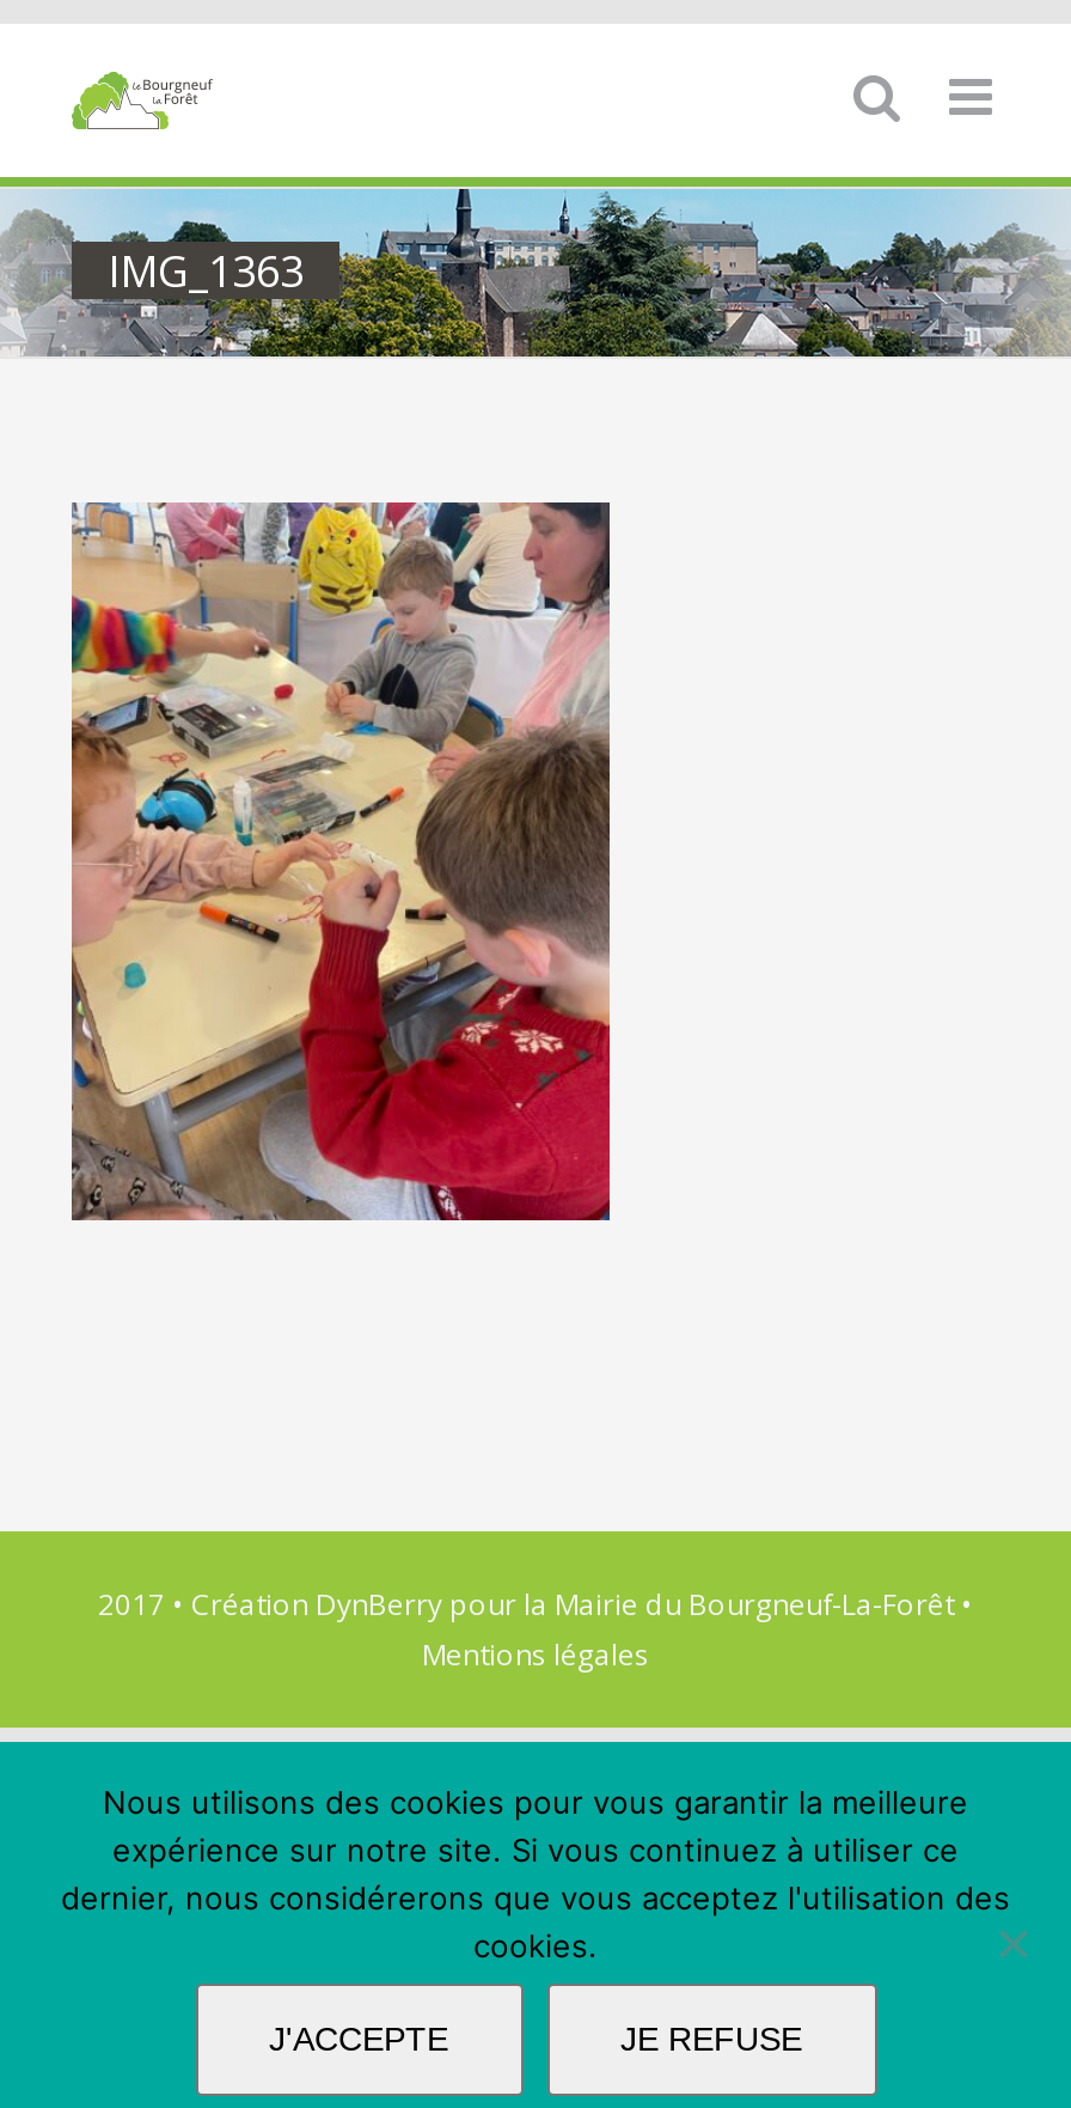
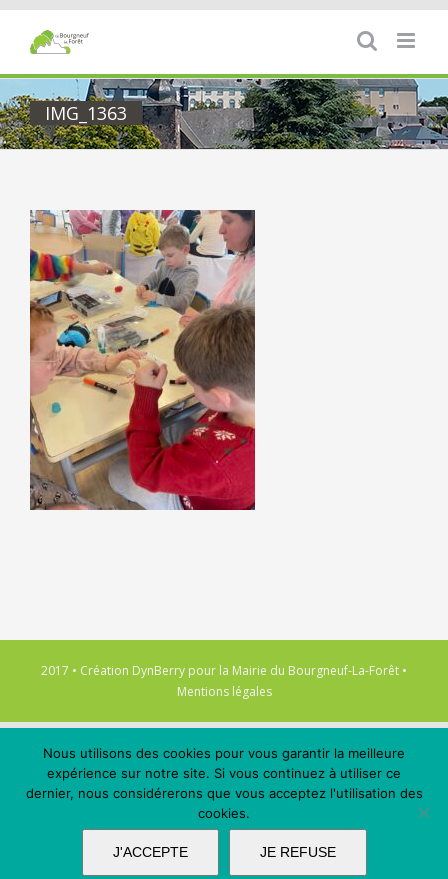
- [image]
+ [image]
